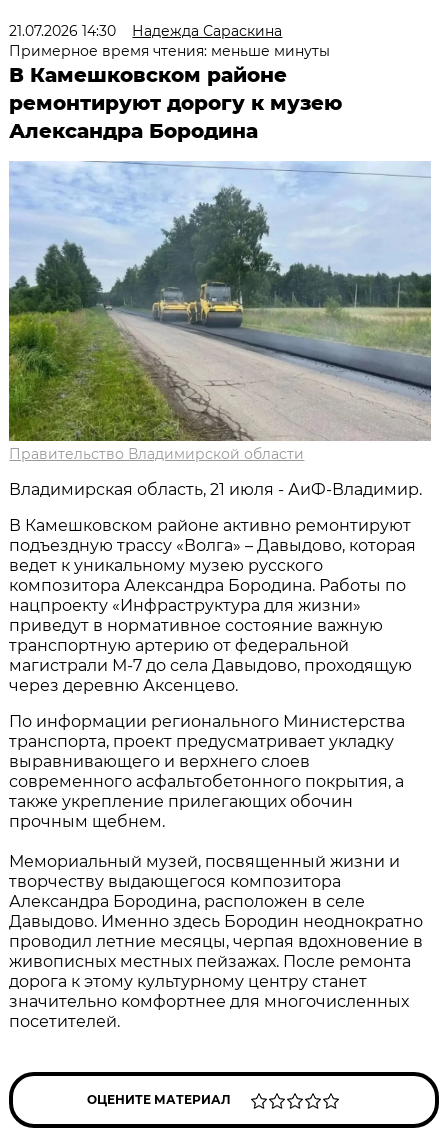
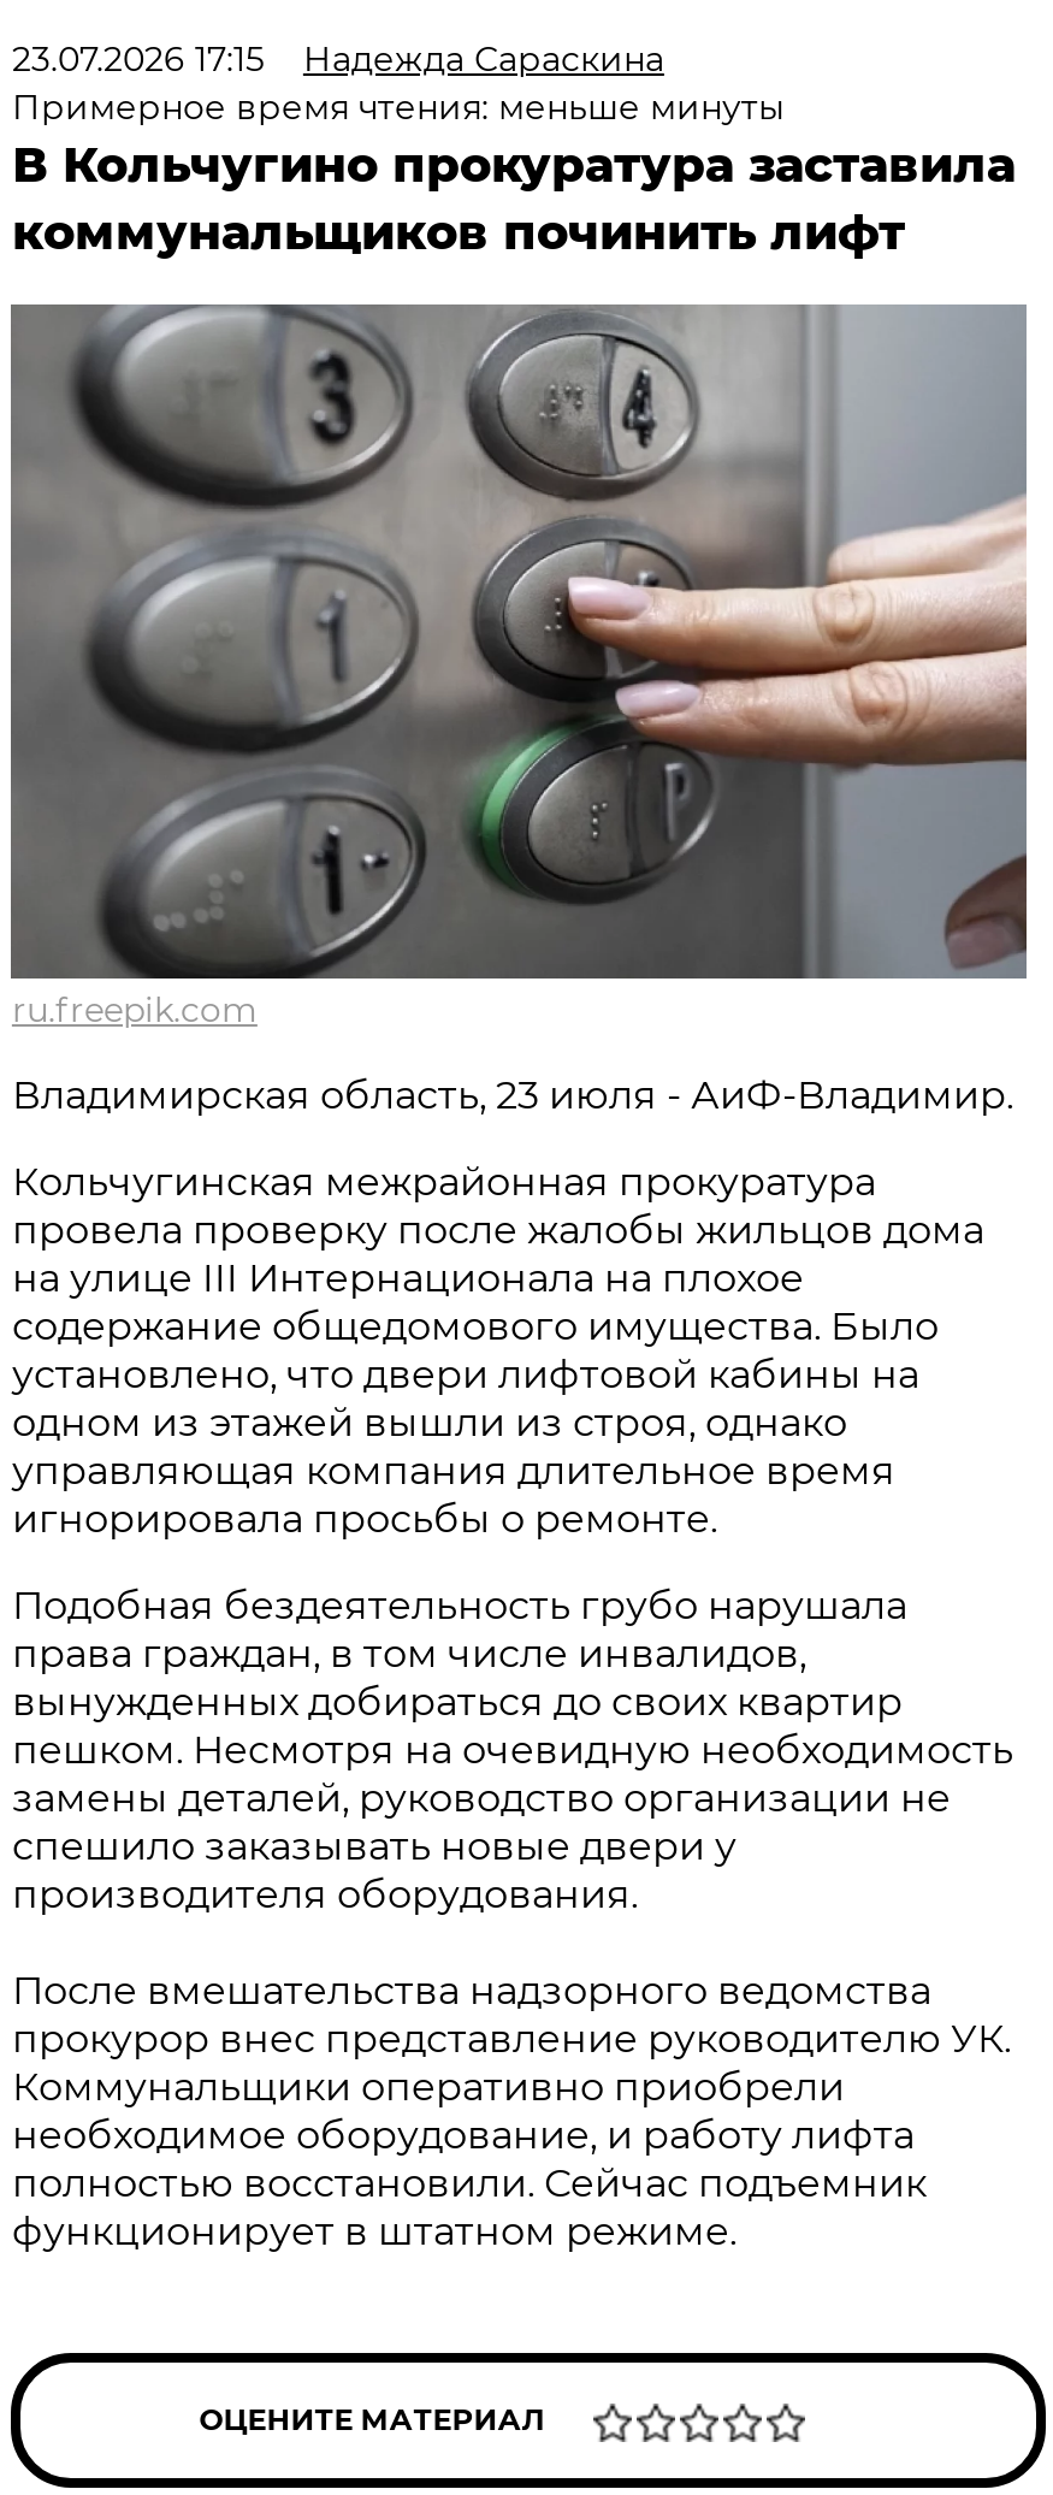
- 21.07.2026 14:30 Надежда Сараскина
+ 23.07.2026 17:15 Надежда Сараскина

- В Камешковском районе
- ремонтируют дорогу к музею
- Александра Бородина
+ В Кольчугино прокуратура заставила
+ коммунальщиков починить лифт

- [image]
- Правительство Владимирской области
+ [image]
+ ru.freepik.com

- Владимирская область, 21 июля - АиФ-Владимир.
+ Владимирская область, 23 июля - АиФ-Владимир.

- В Камешковском районе активно ремонтируют
- подъездную трассу «Волга» – Давыдово, которая
- ведет к уникальному музею русского
- композитора Александра Бородина. Работы по
- нацпроекту «Инфраструктура для жизни»
- приведут в нормативное состояние важную
- транспортную артерию от федеральной
- магистрали М-7 до села Давыдово, проходящую
- через деревню Аксенцево.
+ Кольчугинская межрайонная прокуратура
+ провела проверку после жалобы жильцов дома
+ на улице III Интернационала на плохое
+ содержание общедомового имущества. Было
+ установлено, что двери лифтовой кабины на
+ одном из этажей вышли из строя, однако
+ управляющая компания длительное время
+ игнорировала просьбы о ремонте.

- По информации регионального Министерства
- транспорта, проект предусматривает укладку
- выравнивающего и верхнего слоев
- современного асфальтобетонного покрытия, а
- также укрепление прилегающих обочин
- прочным щебнем.
+ Подобная бездеятельность грубо нарушала
+ права граждан, в том числе инвалидов,
+ вынужденных добираться до своих квартир
+ пешком. Несмотря на очевидную необходимость
+ замены деталей, руководство организации не
+ спешило заказывать новые двери у
+ производителя оборудования.

- Мемориальный музей, посвященный жизни и
- творчеству выдающегося композитора
- Александра Бородина, расположен в селе
- Давыдово. Именно здесь Бородин неоднократно
- проводил летние месяцы, черпая вдохновение в
- живописных местных пейзажах. После ремонта
- дорога к этому культурному центру станет
- значительно комфортнее для многочисленных
- посетителей.
+ После вмешательства надзорного ведомства
+ прокурор внес представление руководителю УК.
+ Коммунальщики оперативно приобрели
+ необходимое оборудование, и работу лифта
+ полностью восстановили. Сейчас подъемник
+ функционирует в штатном режиме.
